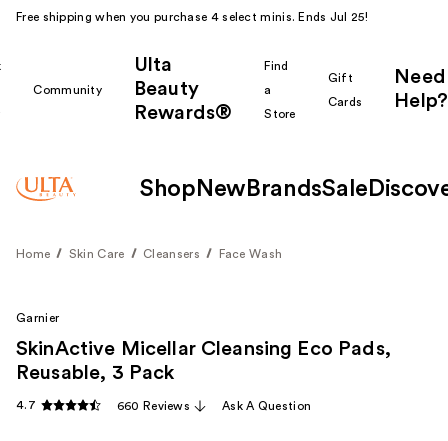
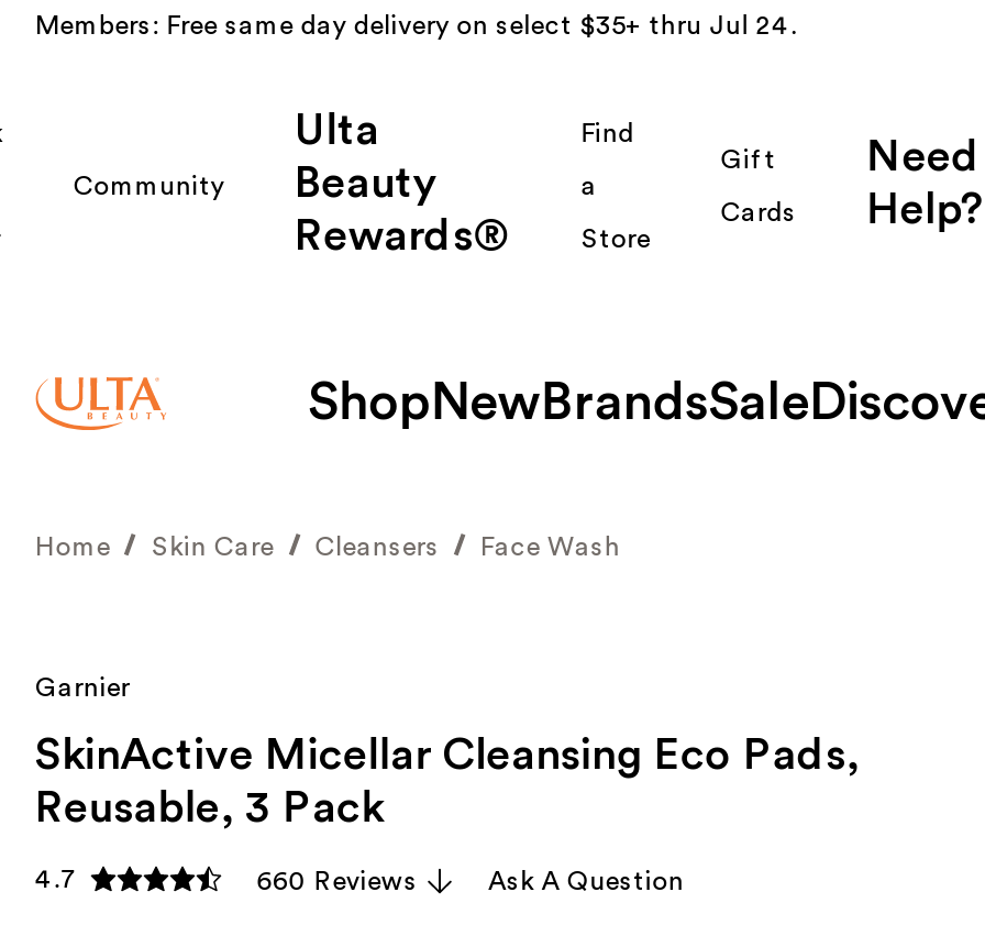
- Free shipping when you purchase 4 select minis. Ends Jul 25!
+ Members: Free same day delivery on select $35+ thru Jul 24.
